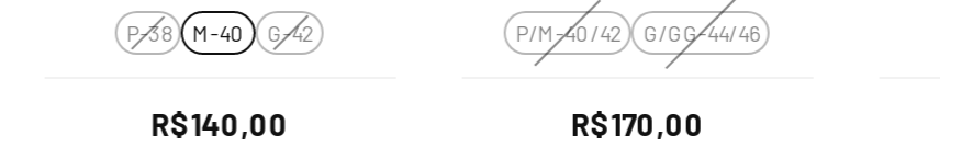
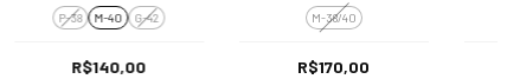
- P/M-40/42
- G/GG-44/46
+ M-38/40
